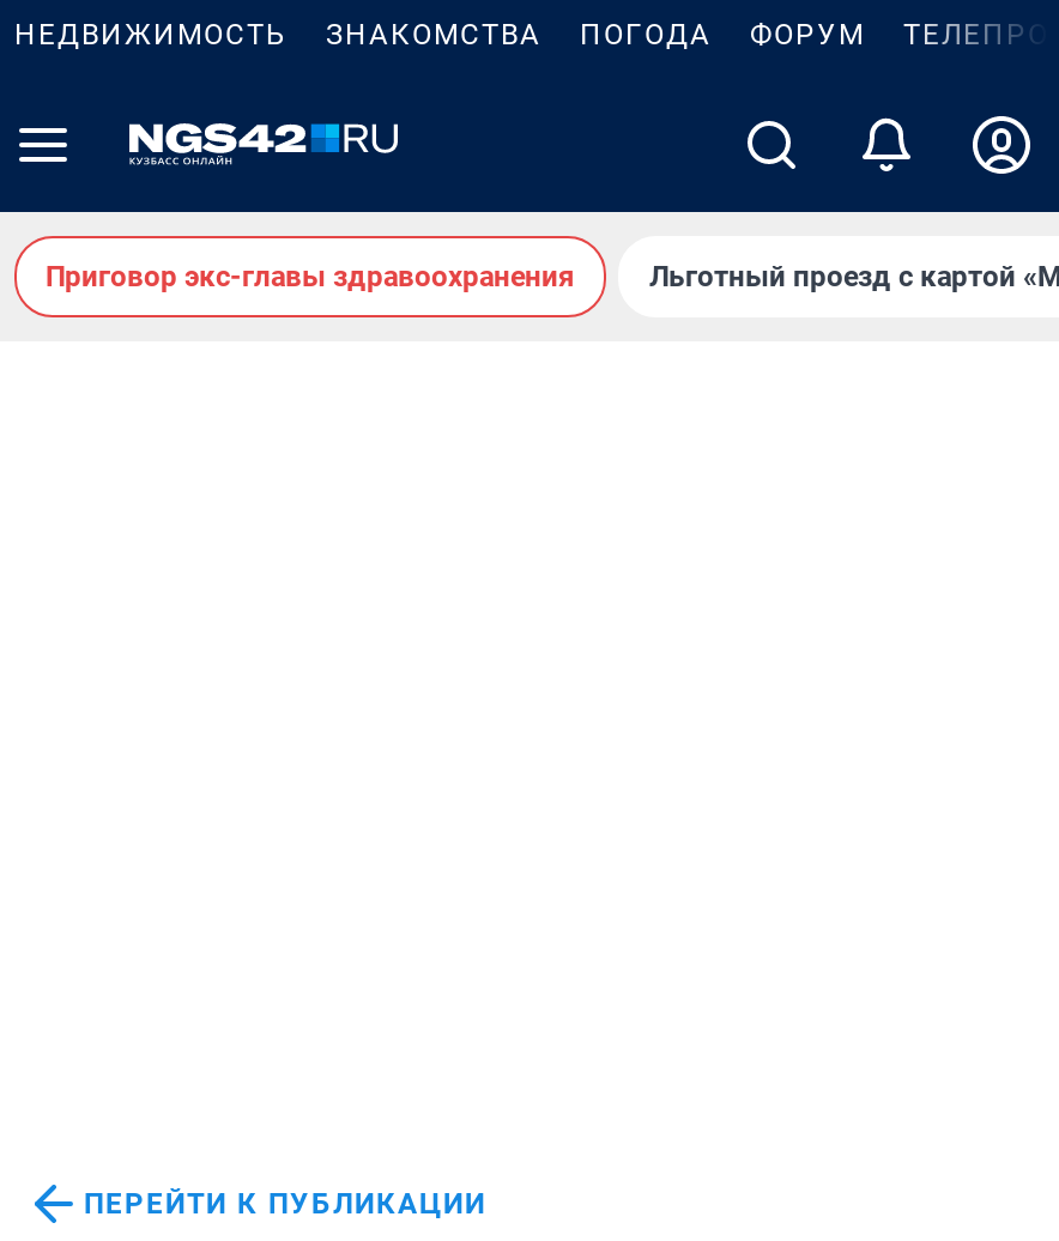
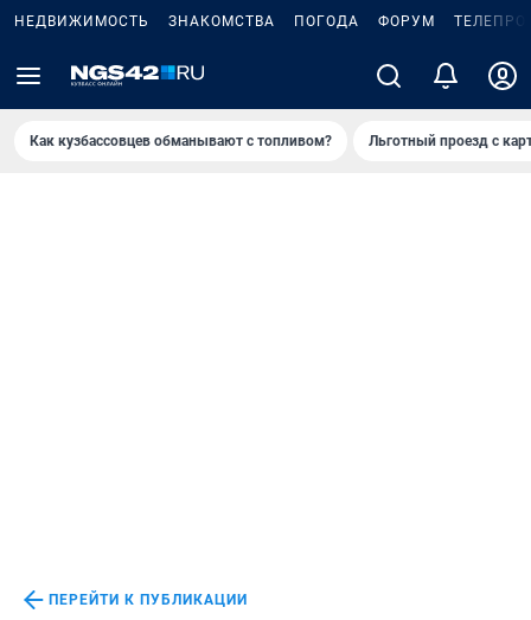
- Приговор экс-главы здравоохранения
+ Как кузбассовцев обманывают с топливом?
